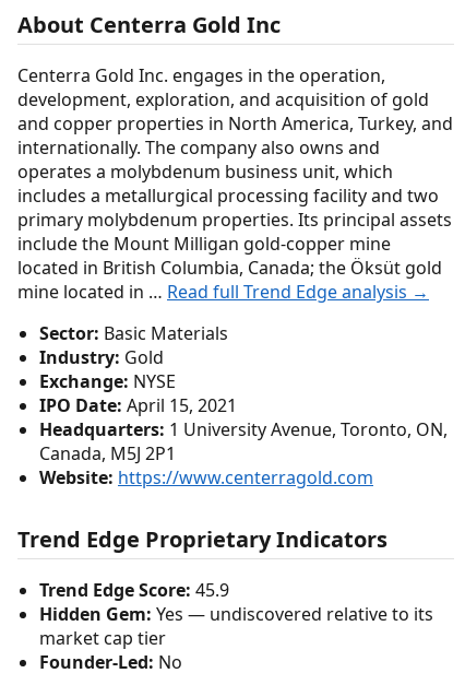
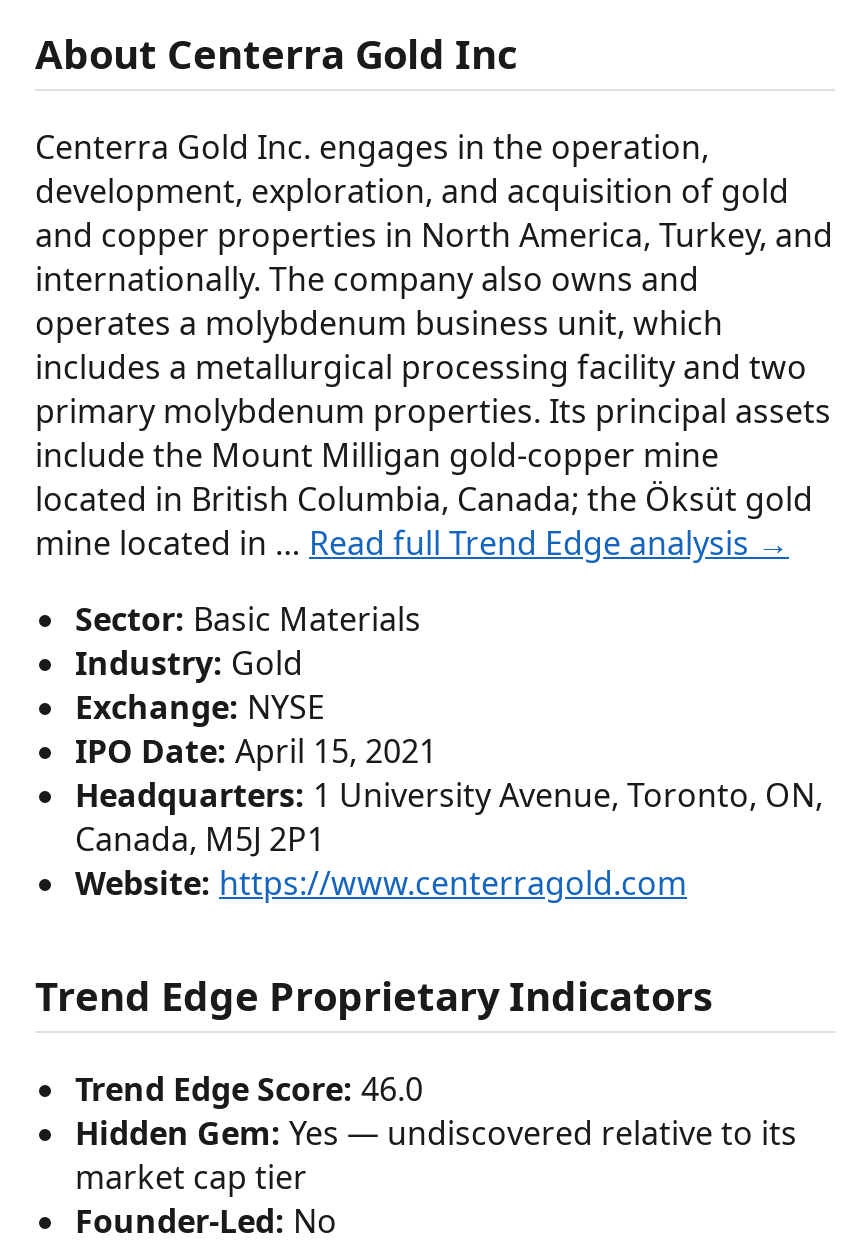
- Trend Edge Score: 45.9
+ Trend Edge Score: 46.0
